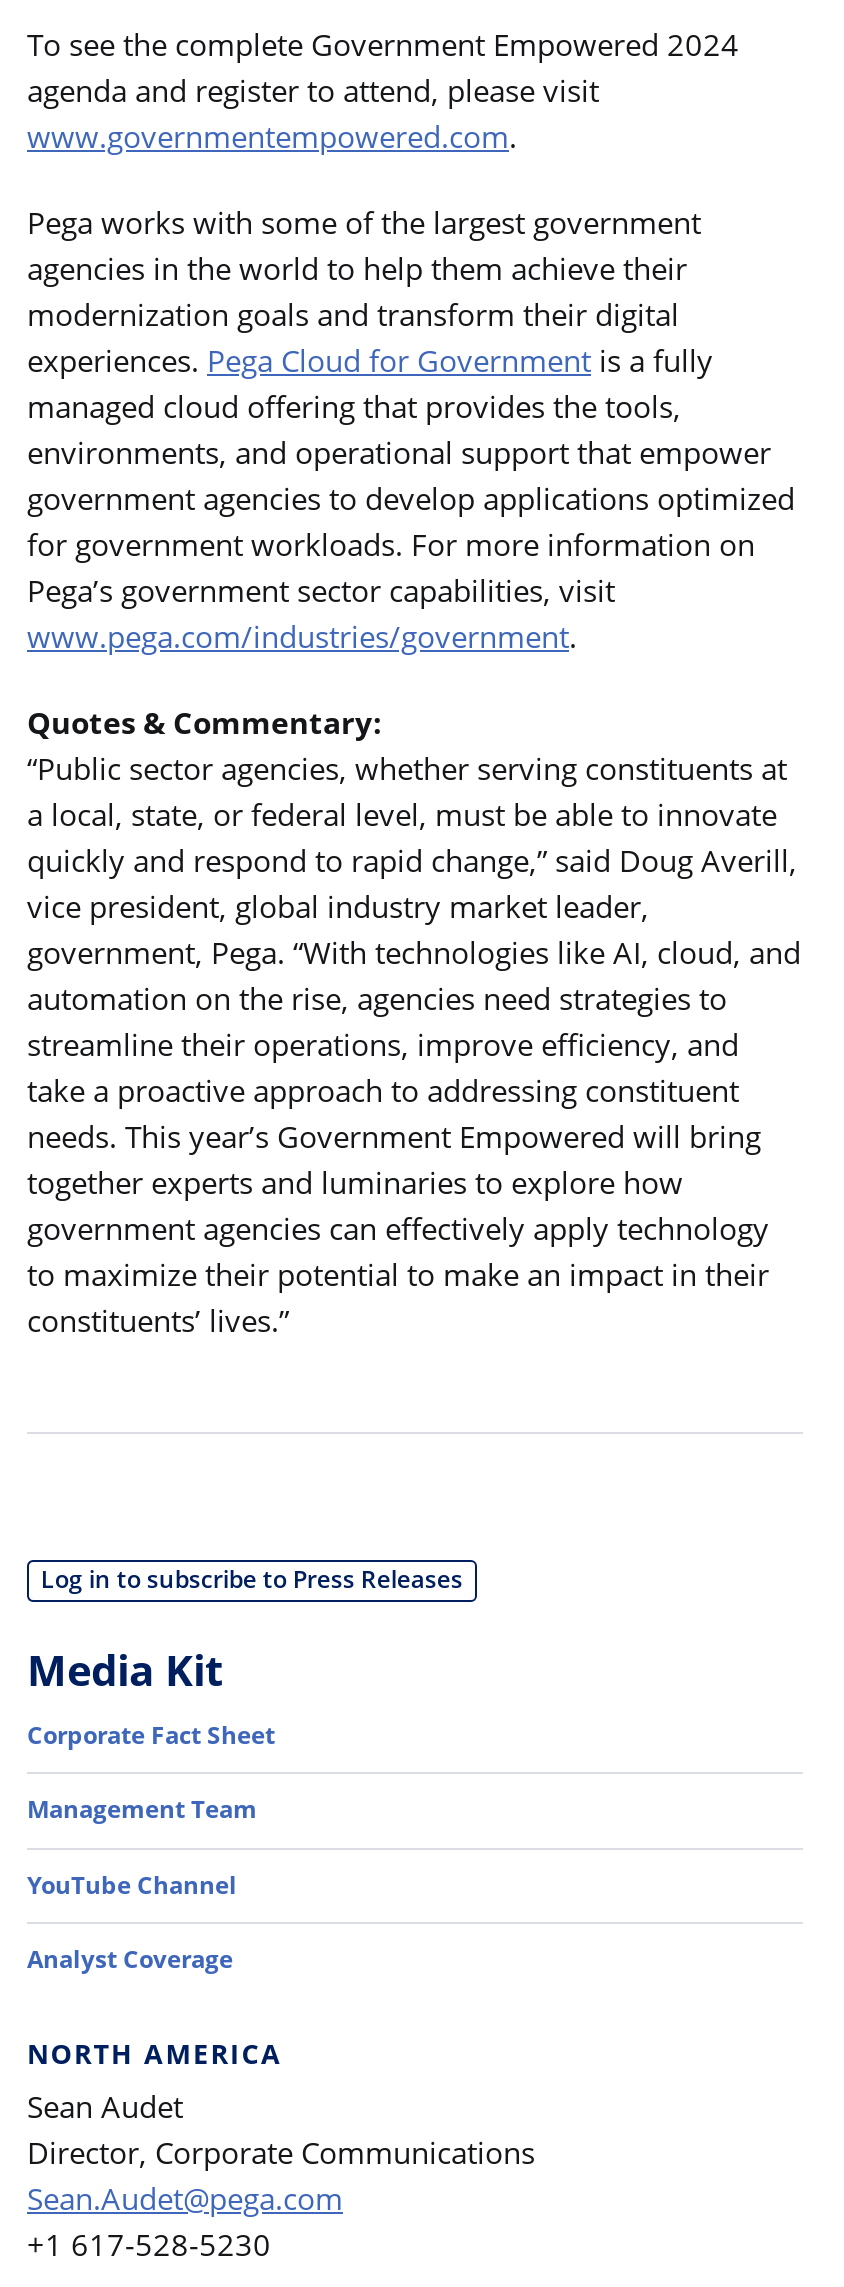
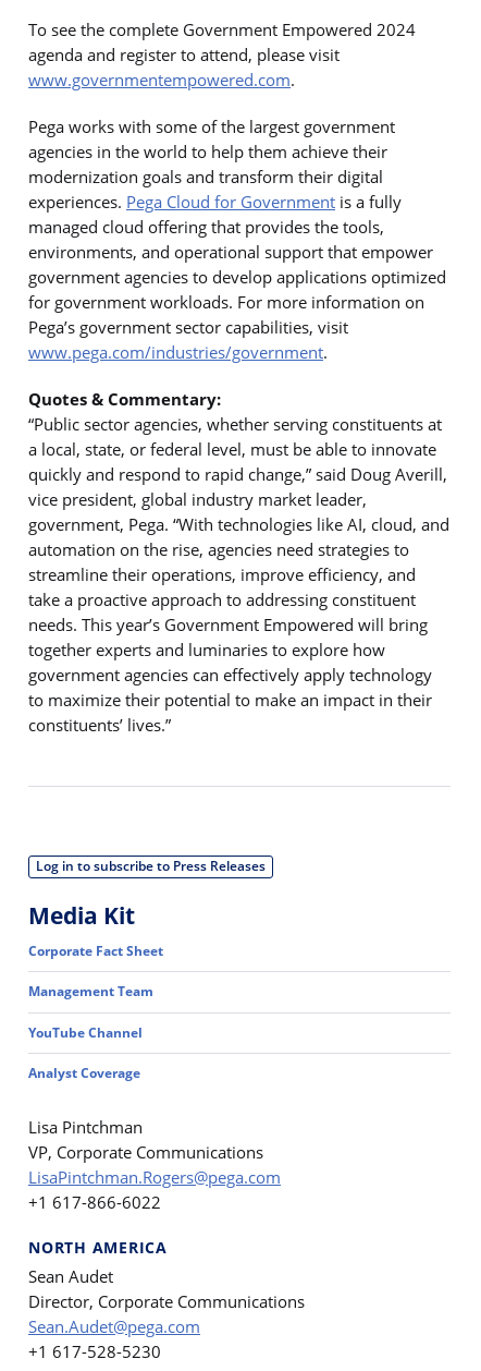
+ Lisa Pintchman
+ VP, Corporate Communications
+ LisaPintchman.Rogers@pega.com
+ +1 617-866-6022
